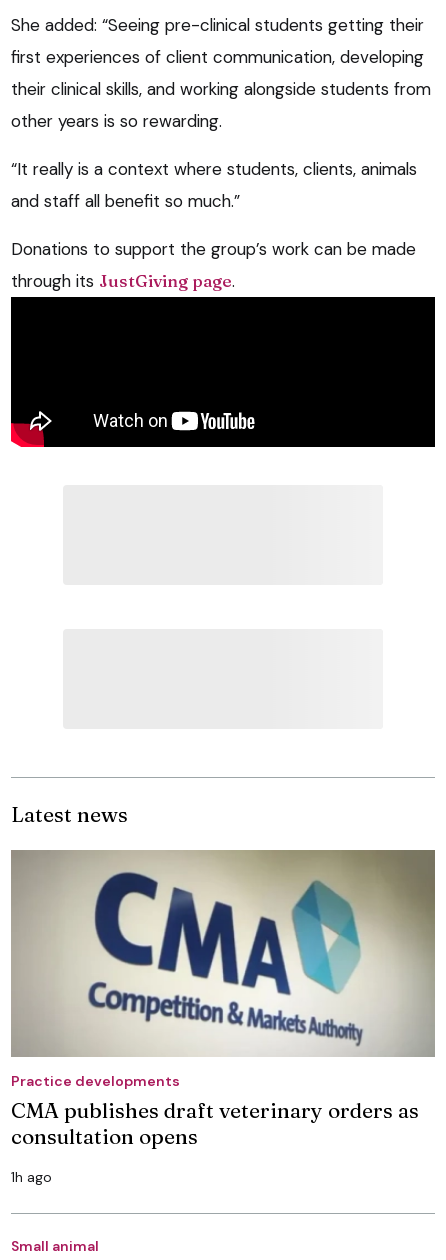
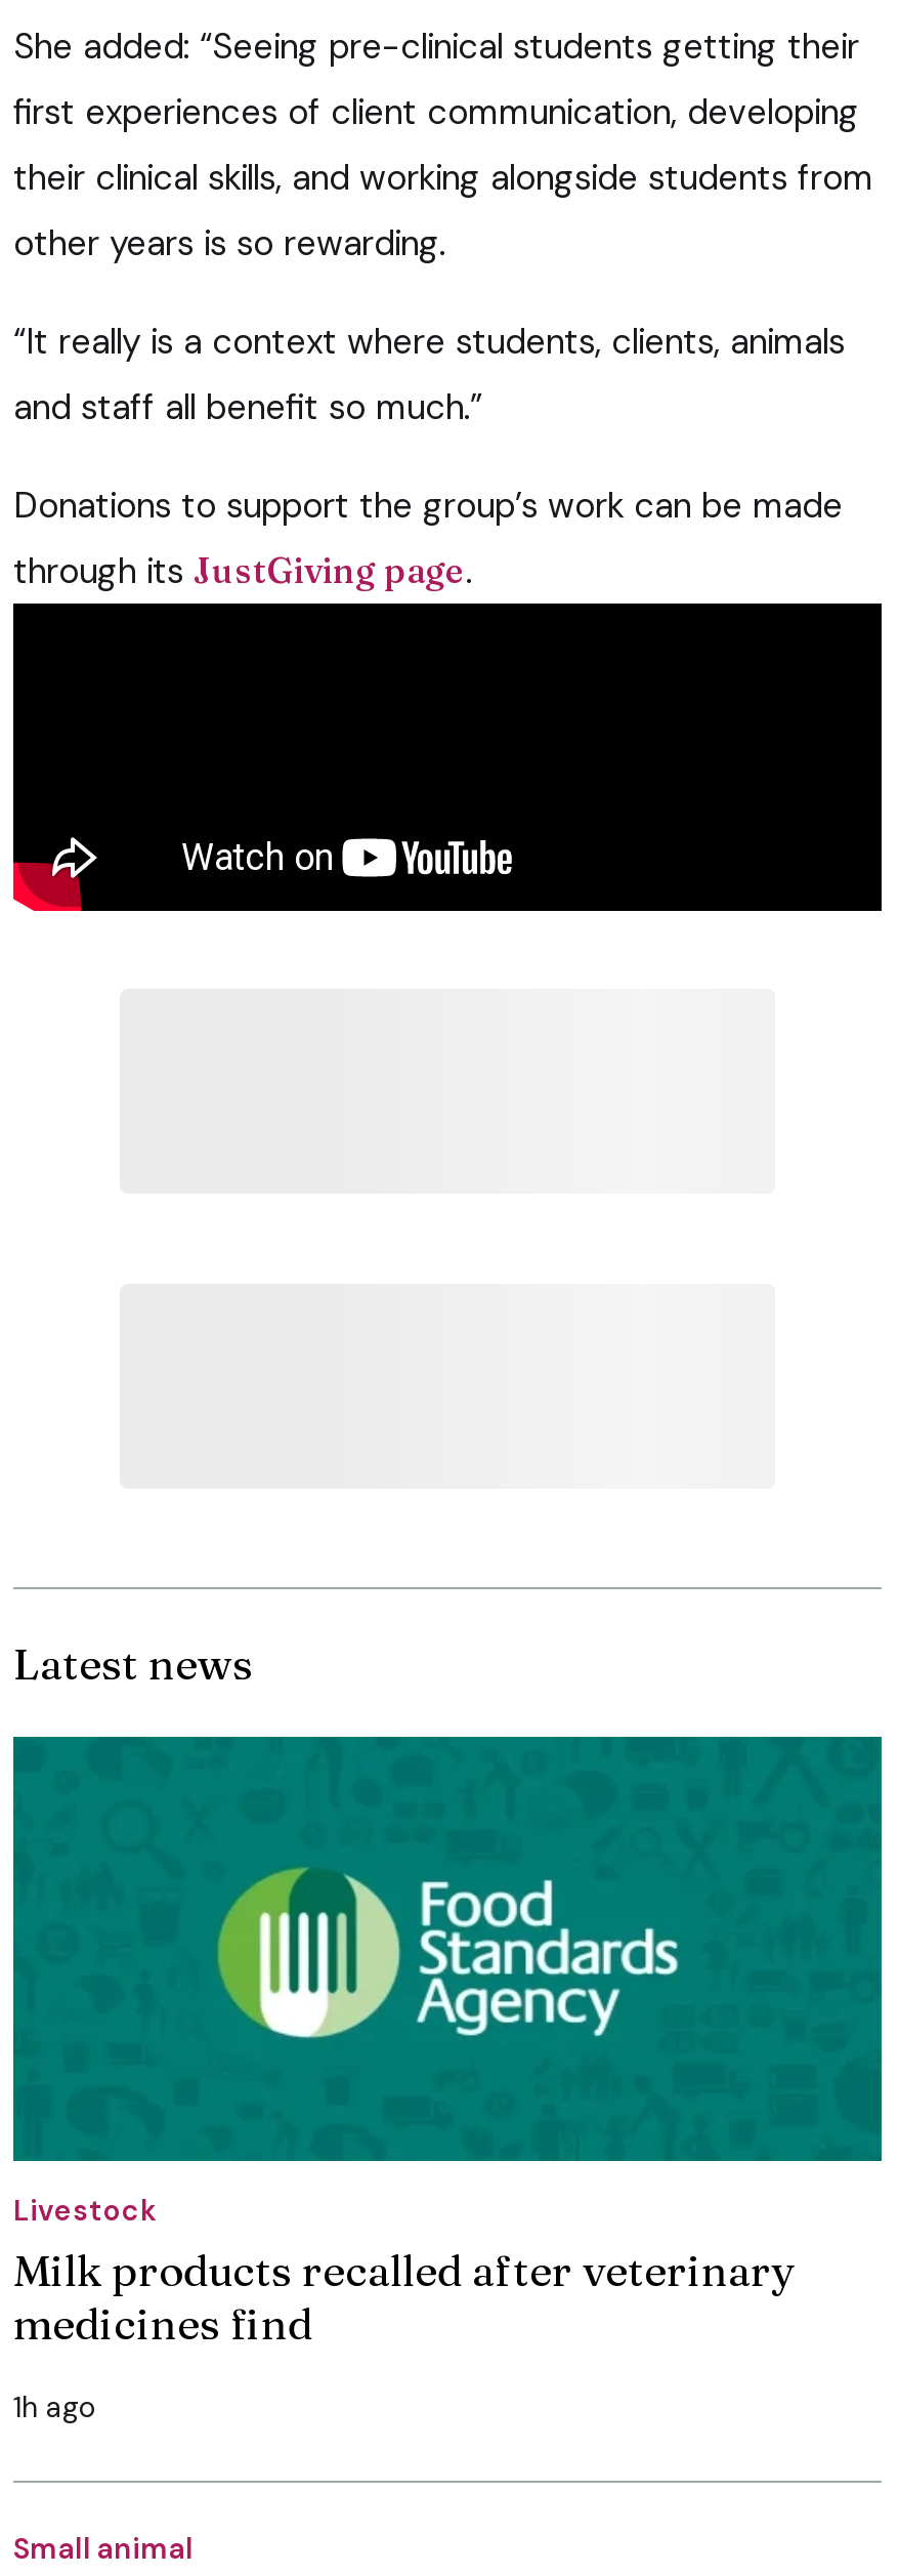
- [image]
- Practice developments
- CMA publishes draft veterinary orders as
- consultation opens
+ [image]
+ Livestock
+ Milk products recalled after veterinary
+ medicines find
